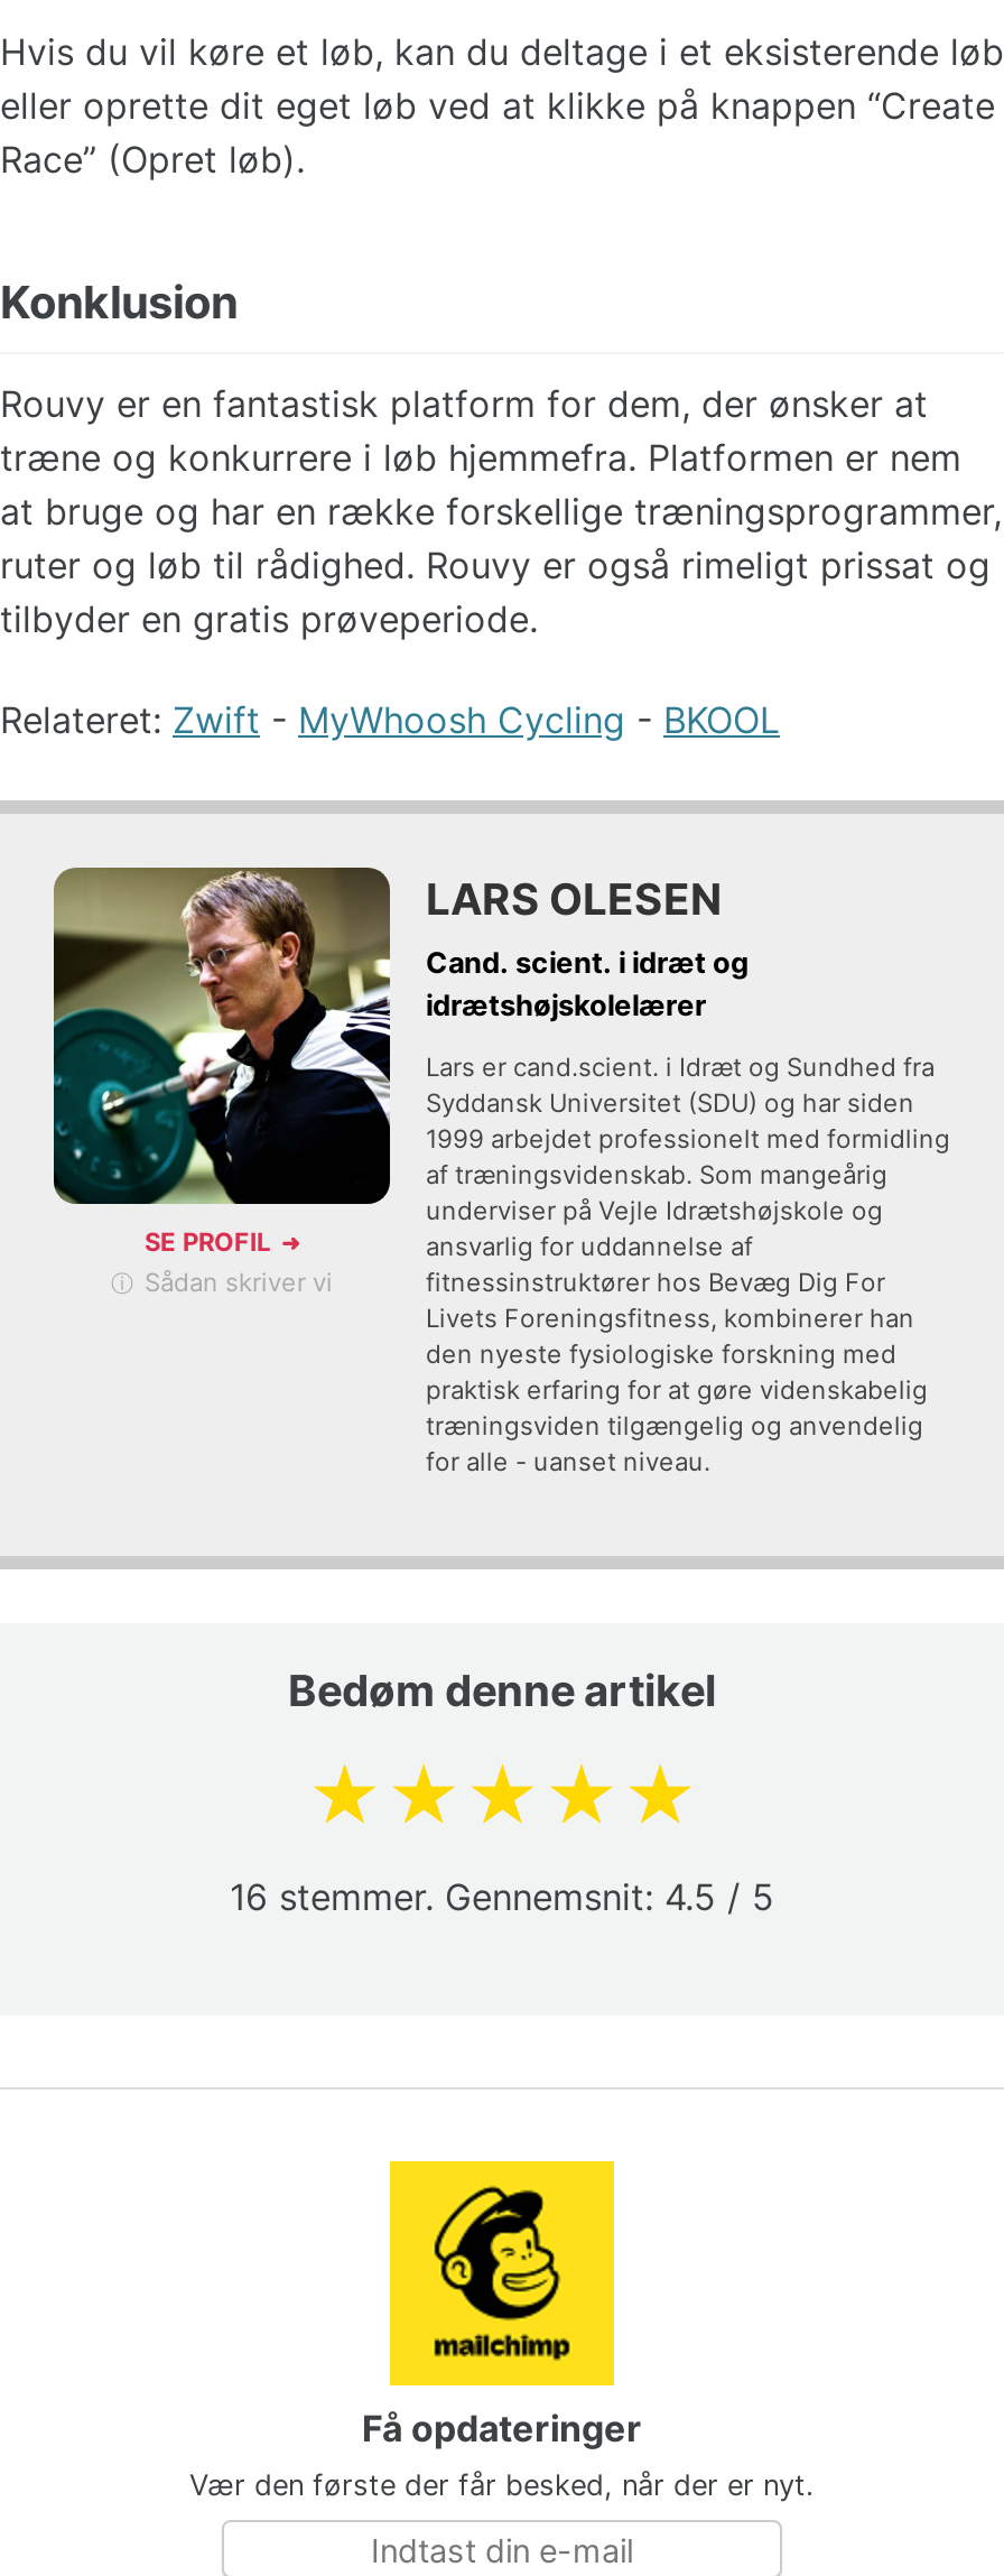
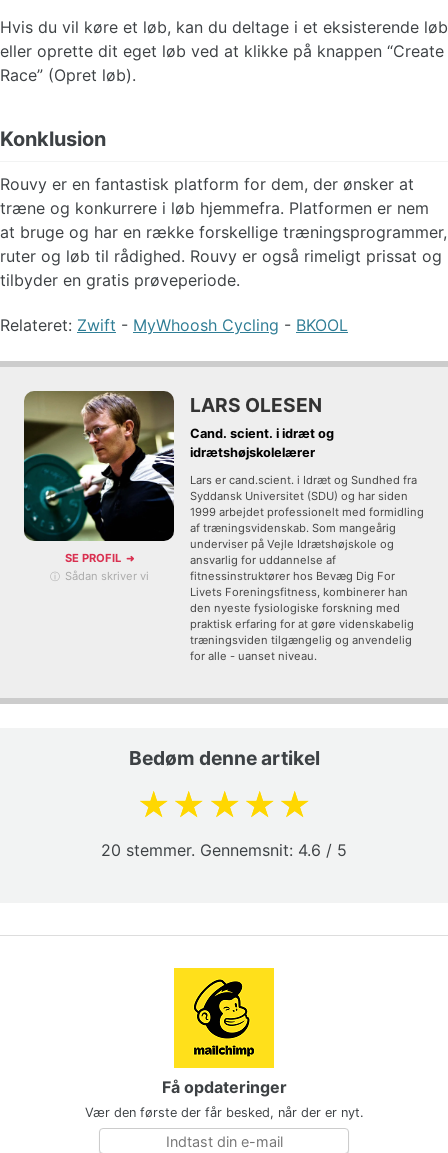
- 16 stemmer. Gennemsnit: 4.5 / 5
+ 20 stemmer. Gennemsnit: 4.6 / 5
